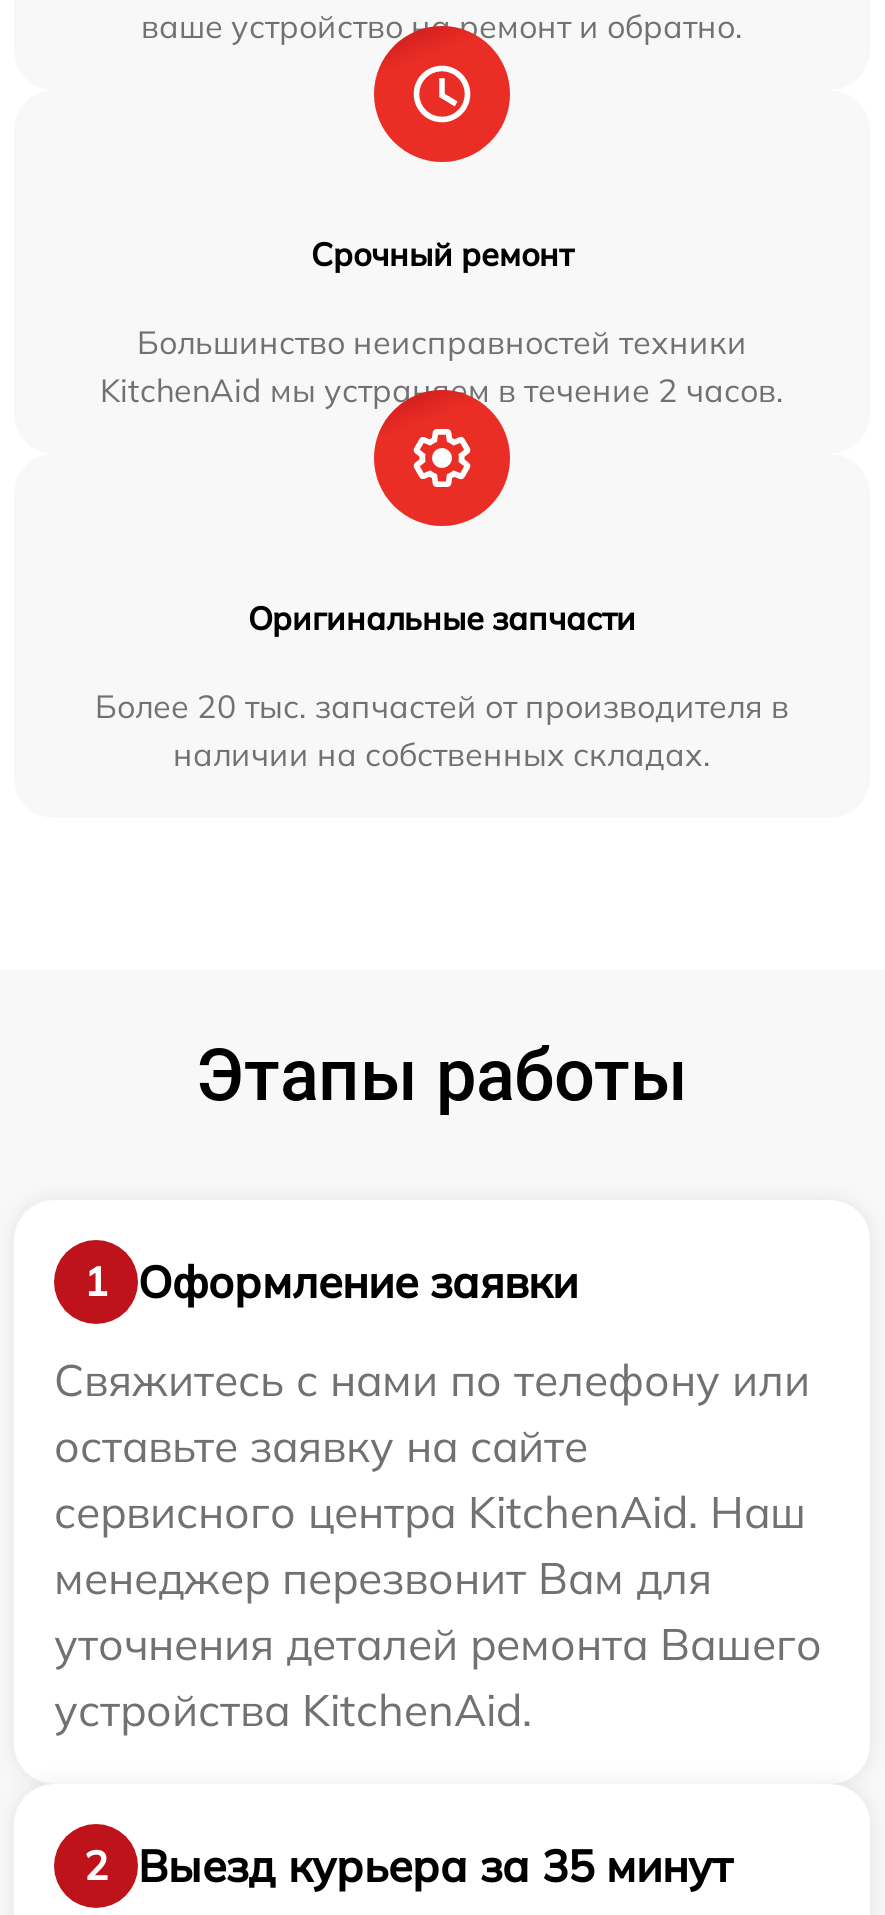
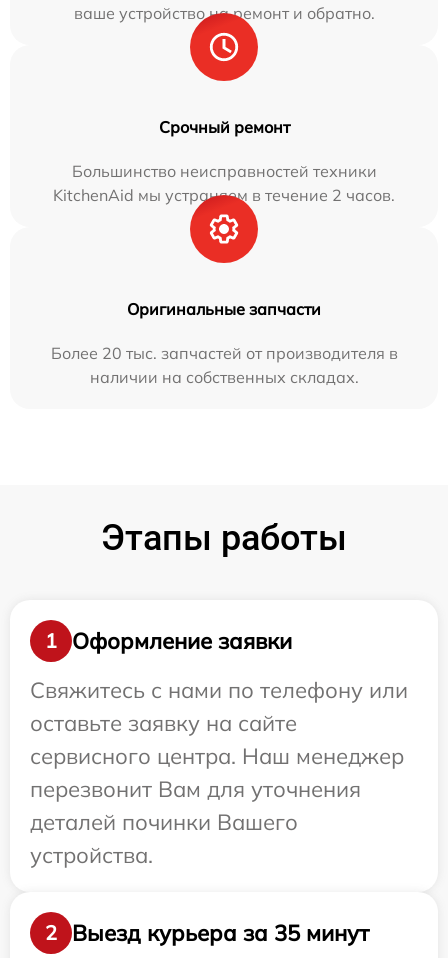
- сервисного центра KitchenAid. Наш
- менеджер перезвонит Вам для
- уточнения деталей ремонта Вашего
- устройства KitchenAid.
+ сервисного центра. Наш менеджер
+ перезвонит Вам для уточнения
+ деталей починки Вашего
+ устройства.
